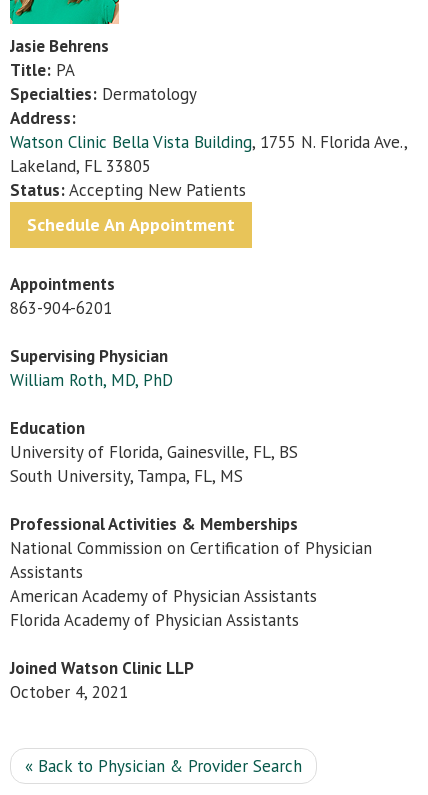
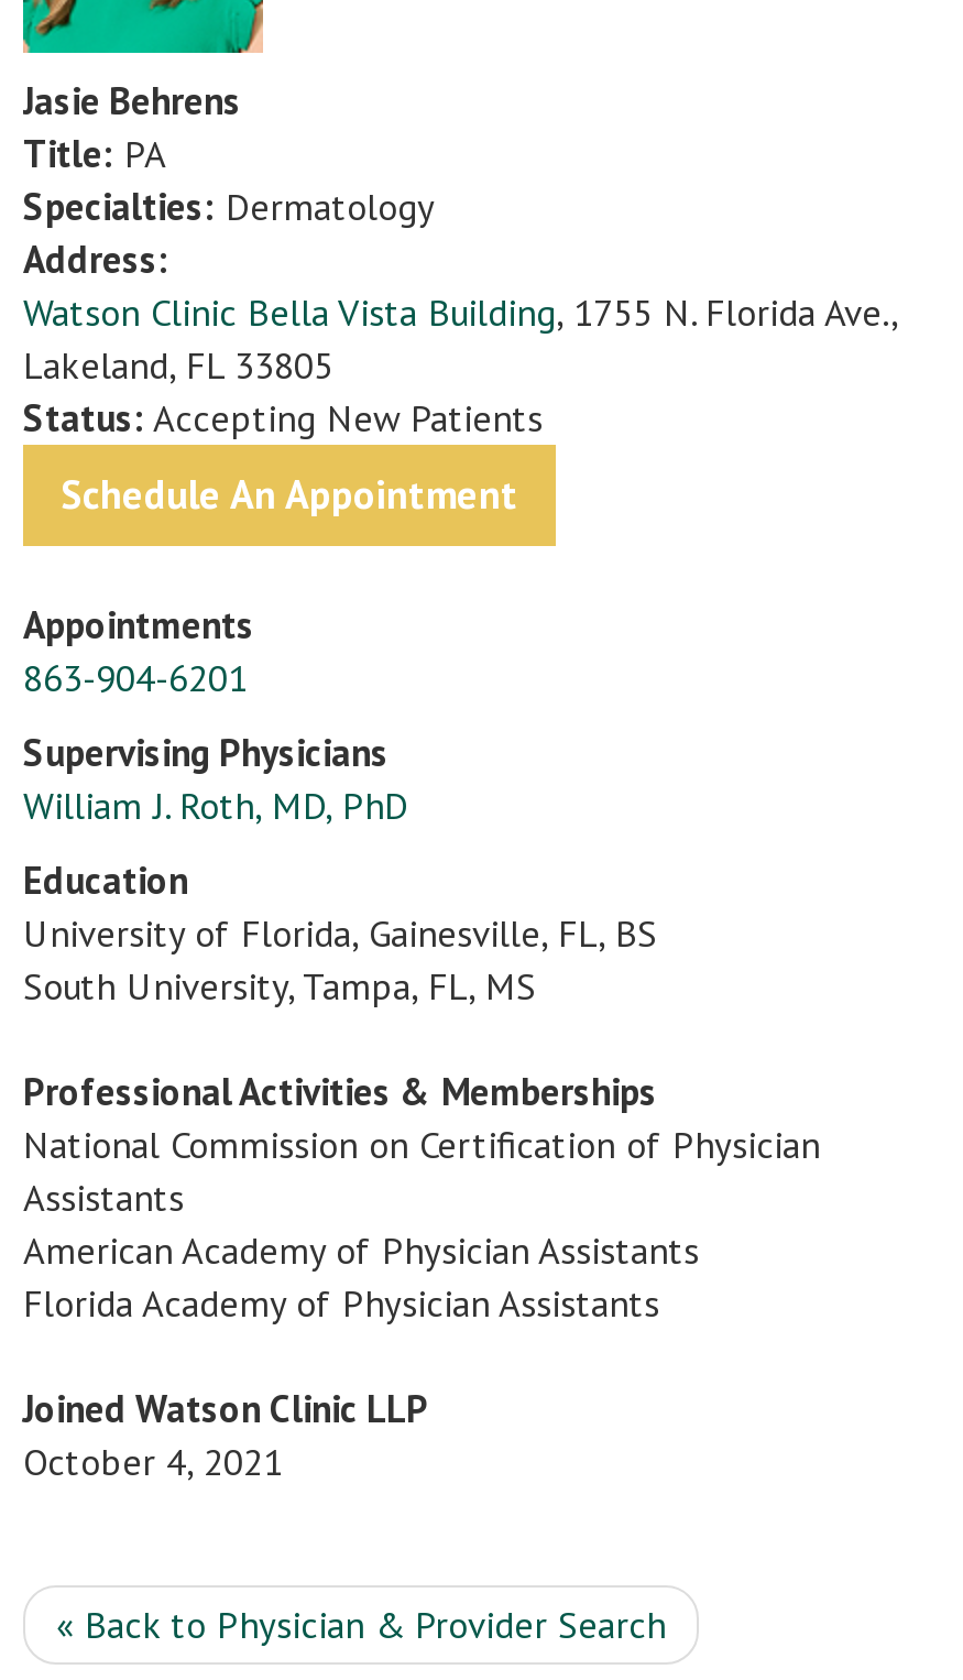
- Supervising Physician
- William Roth, MD, PhD
+ Supervising Physicians
+ William J. Roth, MD, PhD
